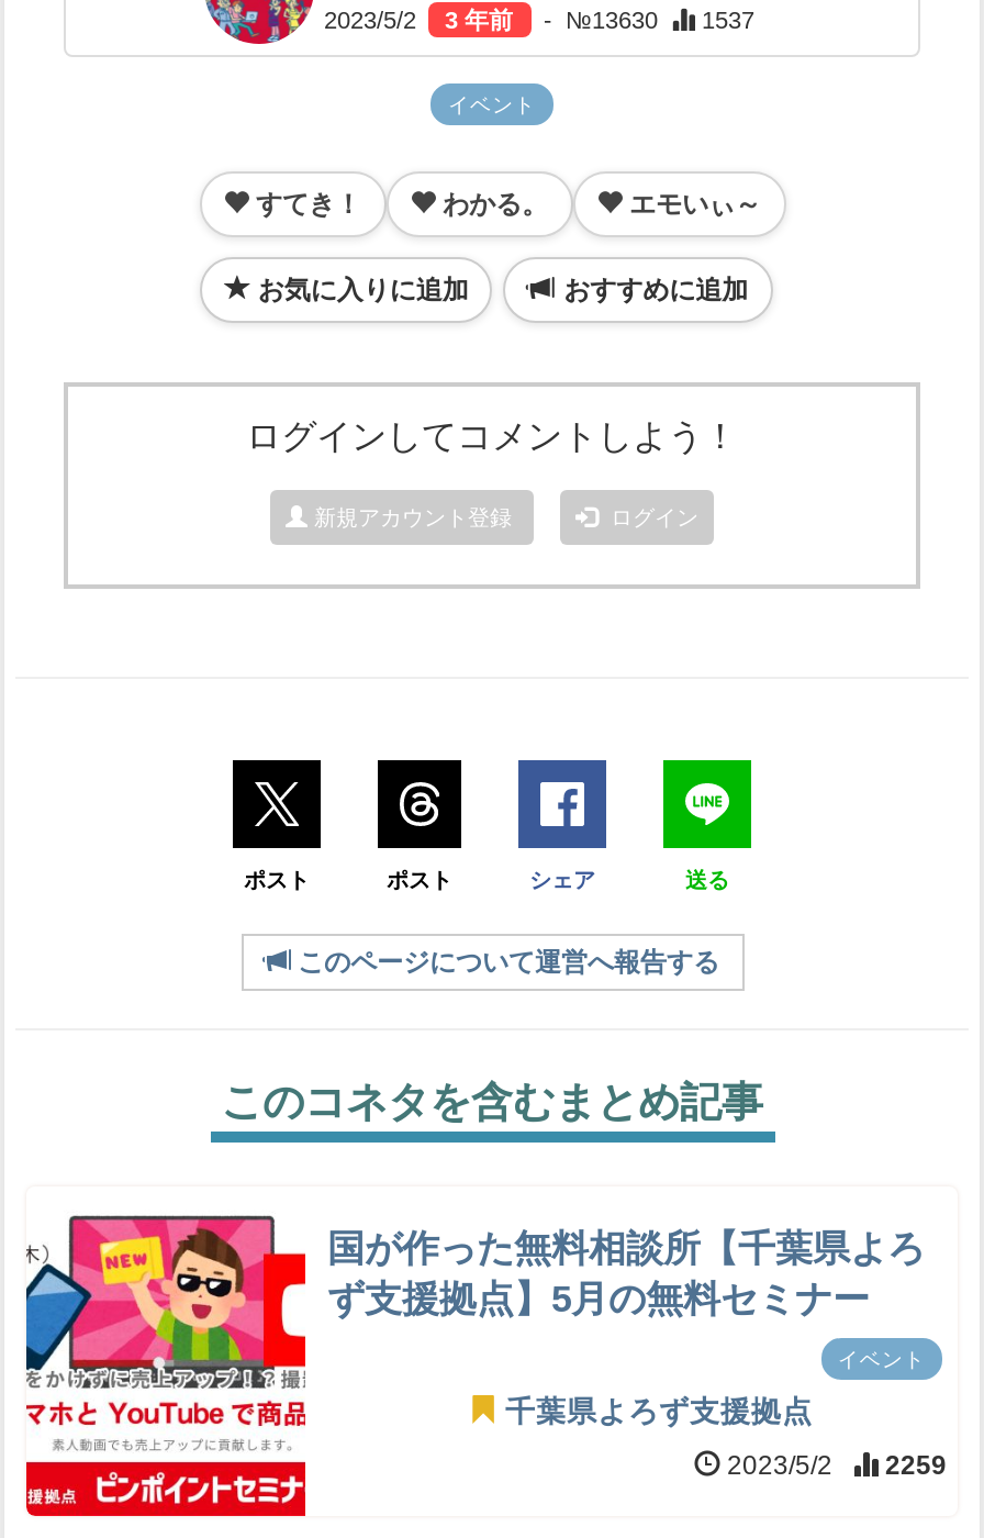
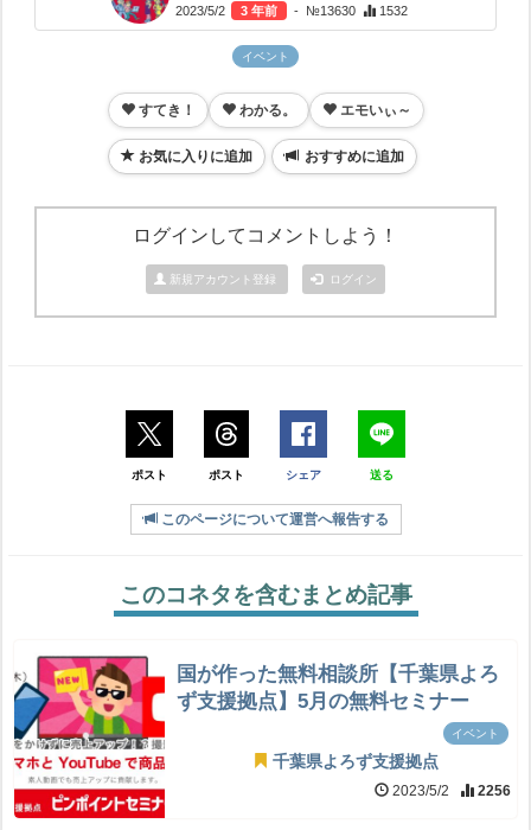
- 2023/5/2 3 年前 - №13630 1537
+ 2023/5/2 3 年前 - №13630 1532

- 2023/5/2 2259
+ 2023/5/2 2256
